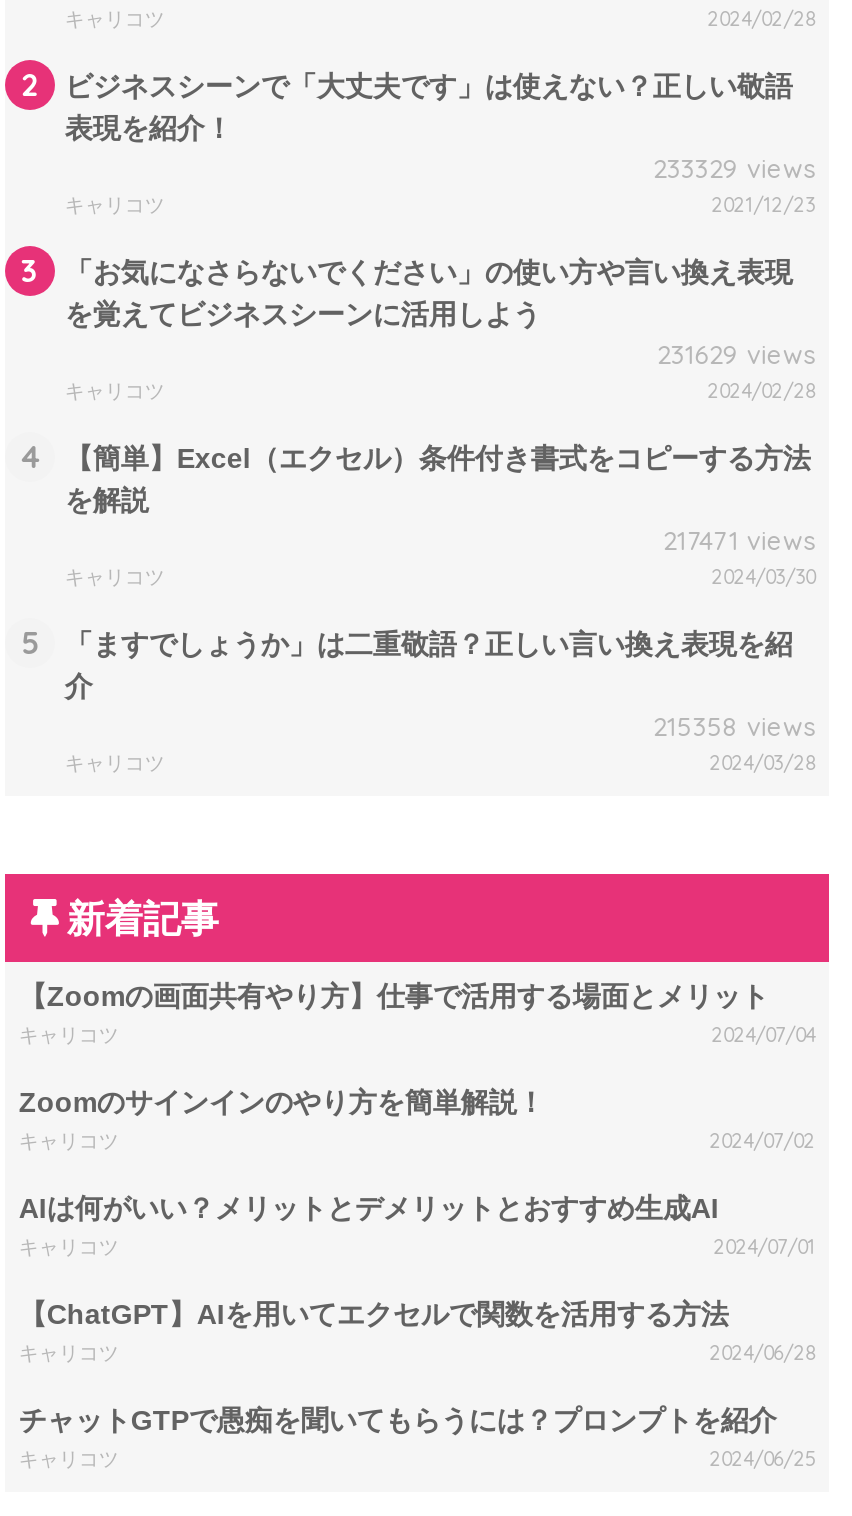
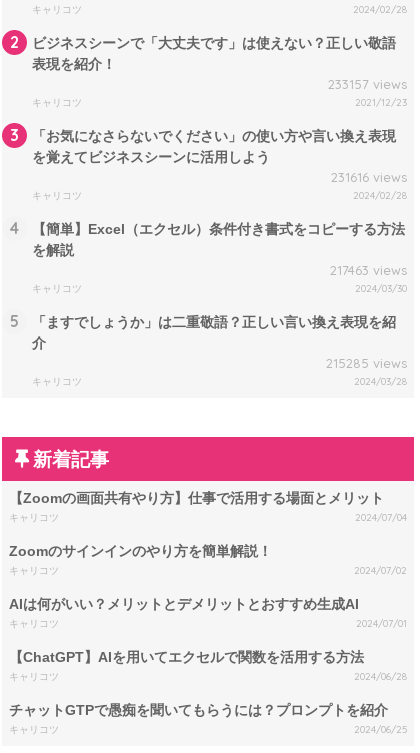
- 233329 views
+ 233157 views

- 231629 views
+ 231616 views

- 217471 views
+ 217463 views

- 215358 views
+ 215285 views
